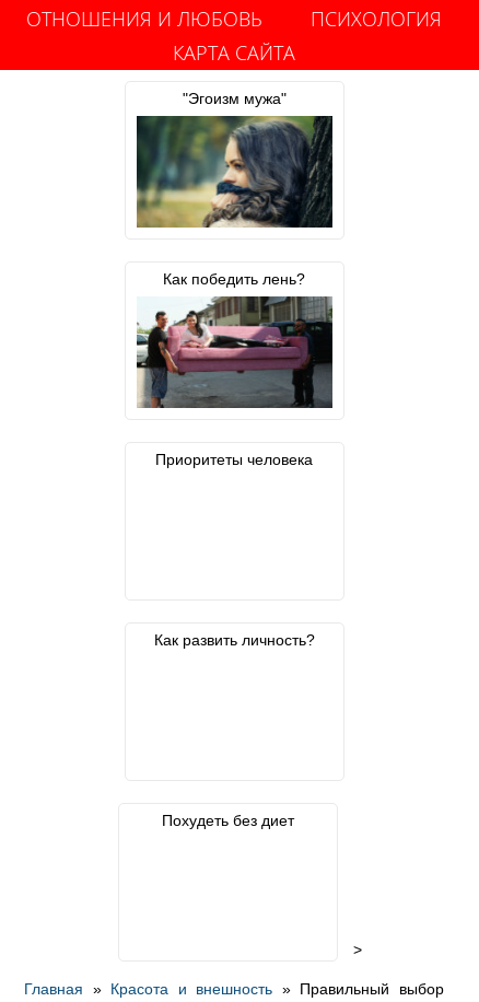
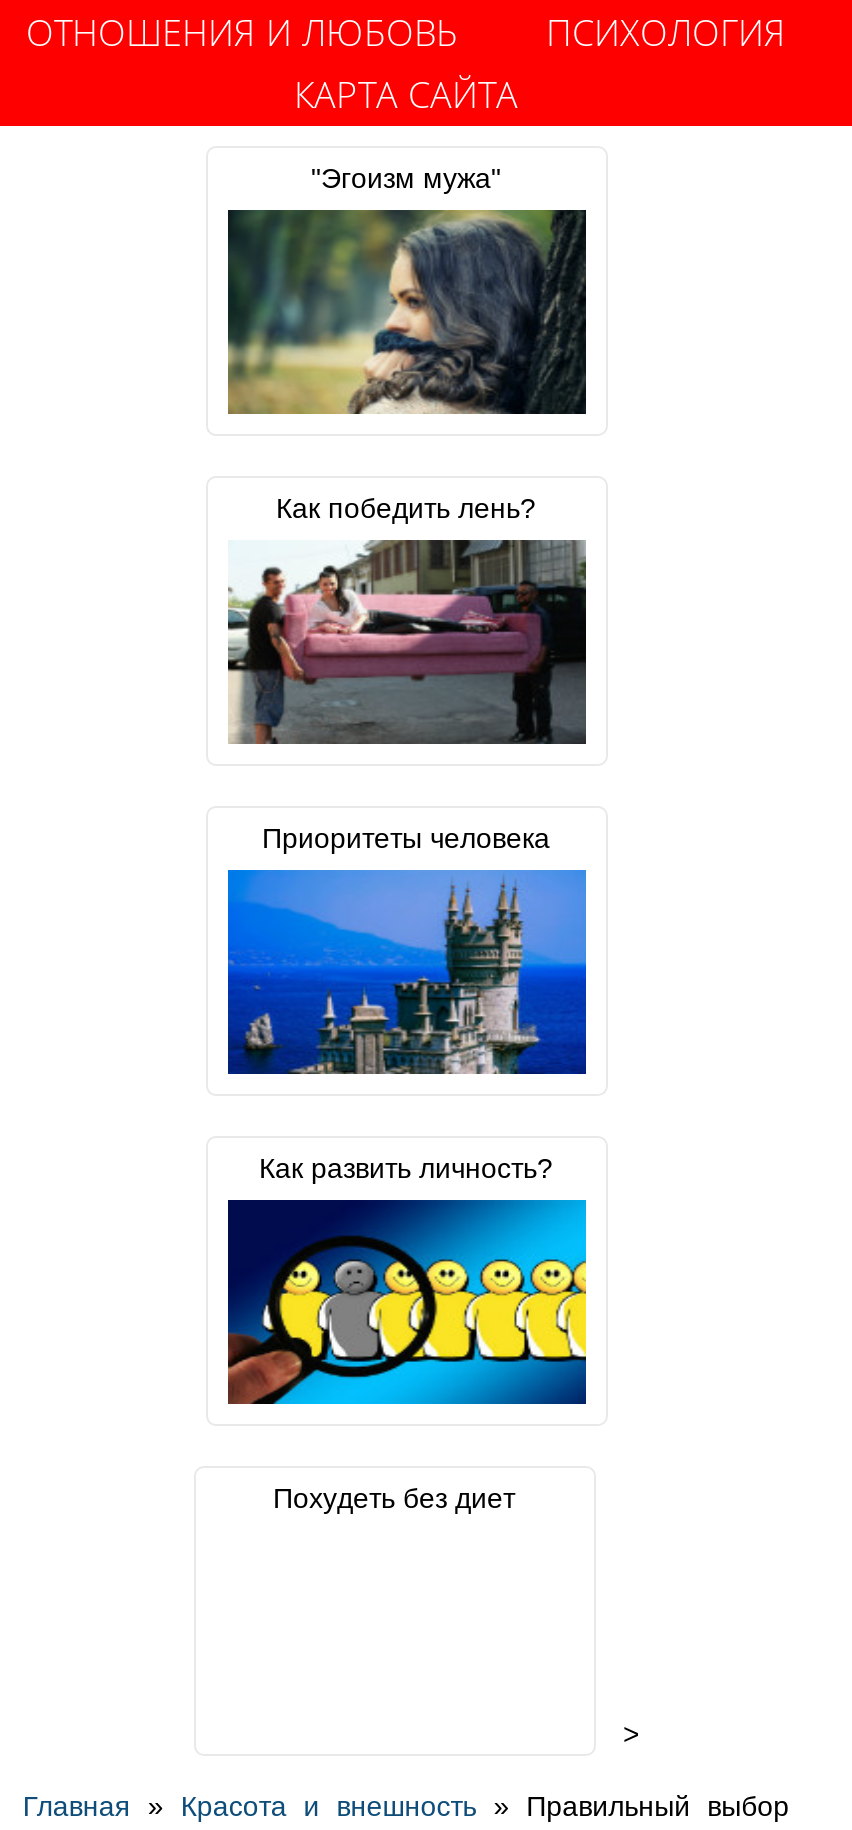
+ [image]

+ [image]
